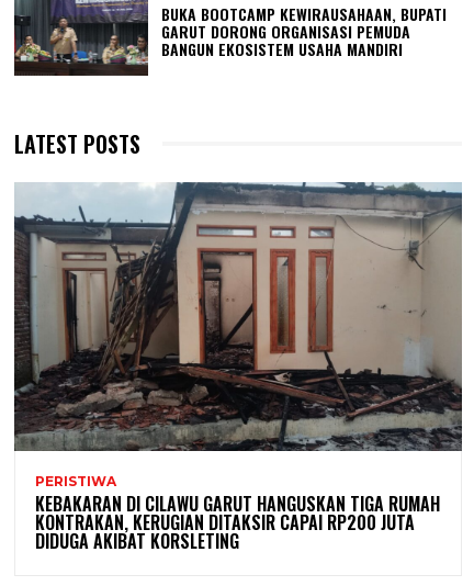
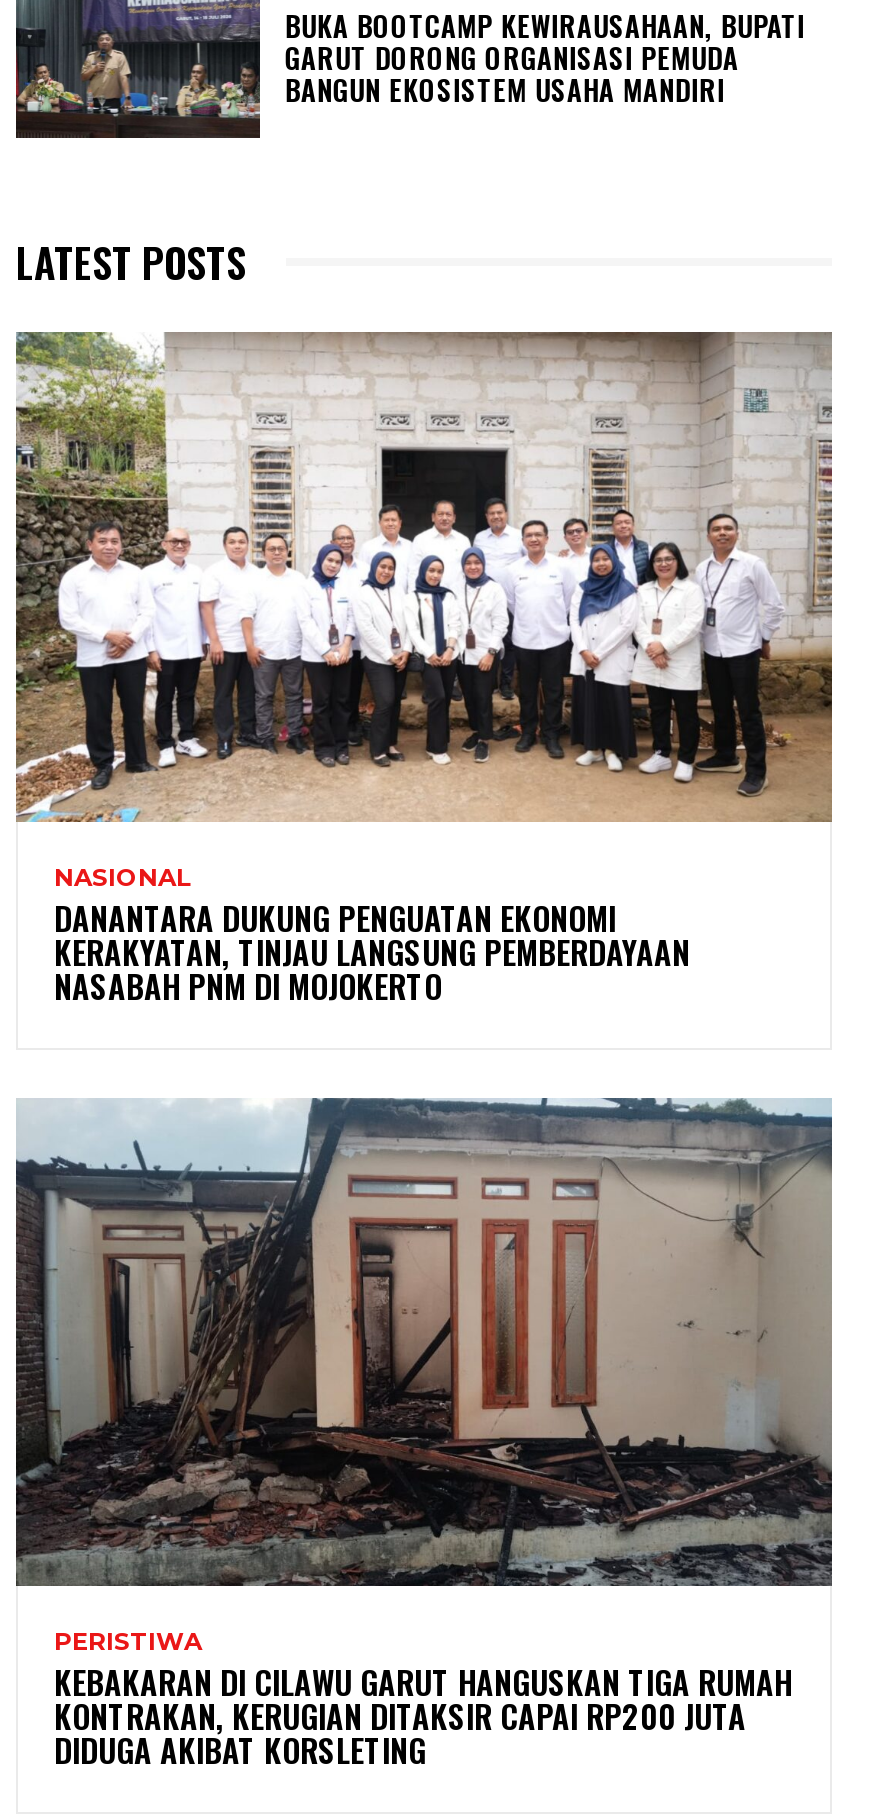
+ [image]
+ NASIONAL
+ DANANTARA DUKUNG PENGUATAN EKONOMI
+ KERAKYATAN, TINJAU LANGSUNG PEMBERDAYAAN
+ NASABAH PNM DI MOJOKERTO
